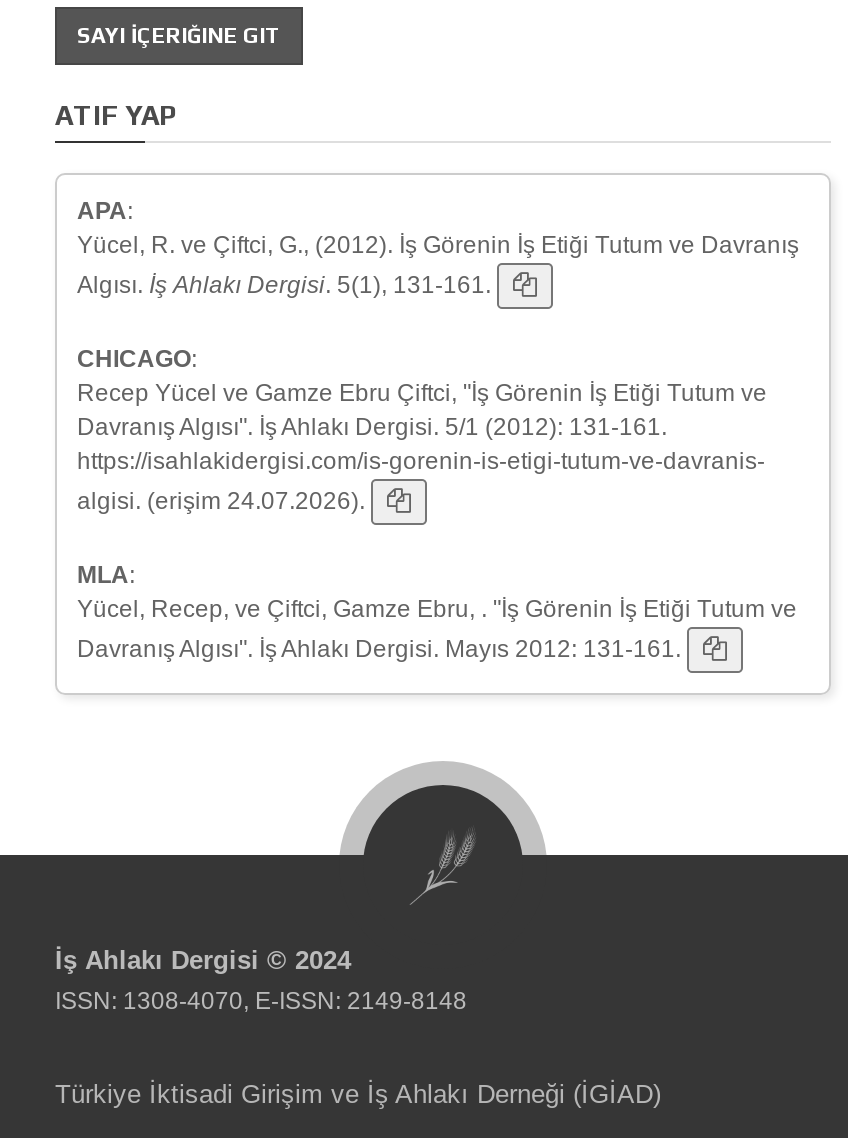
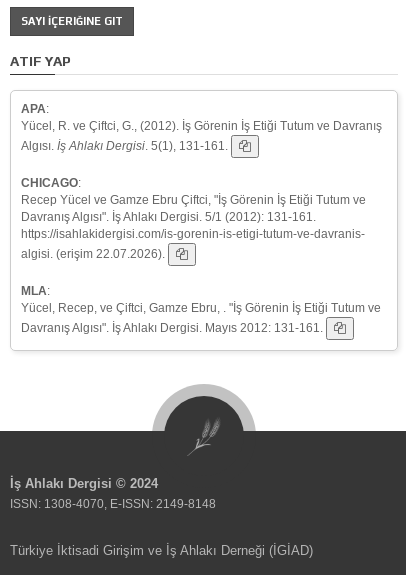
- algisi. (erişim 24.07.2026).
+ algisi. (erişim 22.07.2026).
